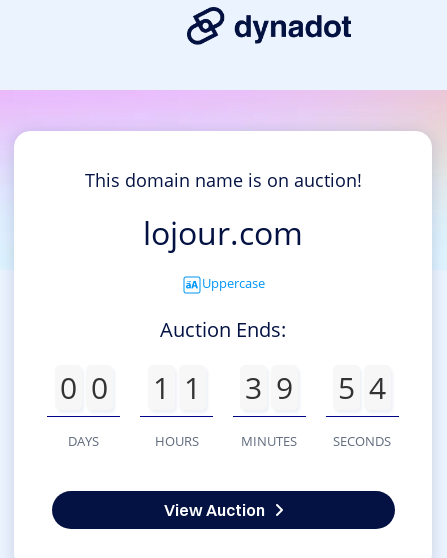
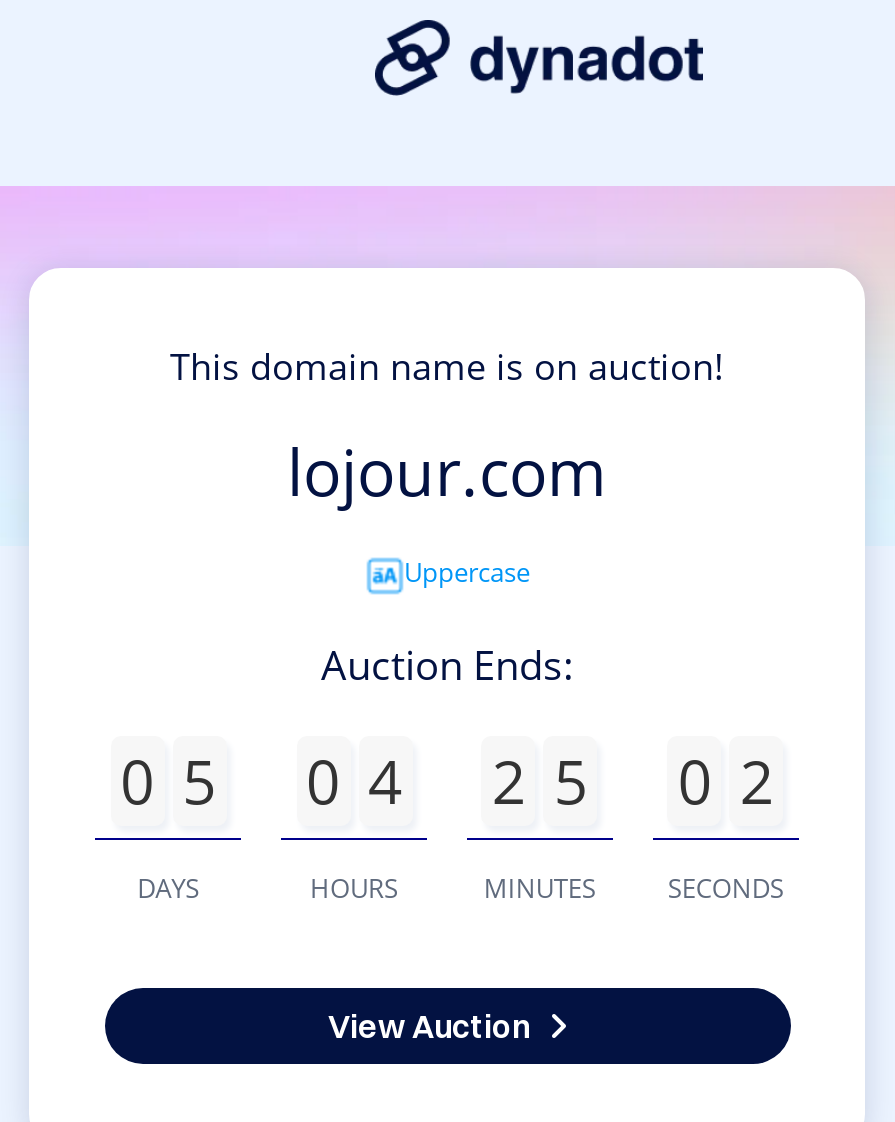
- 0 0
+ 0 5

- 1 1
+ 0 4

- 3 9
+ 2 5

- 5 4
+ 0 2
